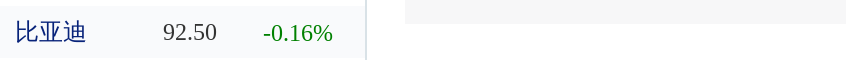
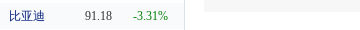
- 92.50
+ 91.18

- -0.16%
+ -3.31%
